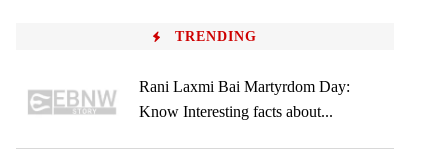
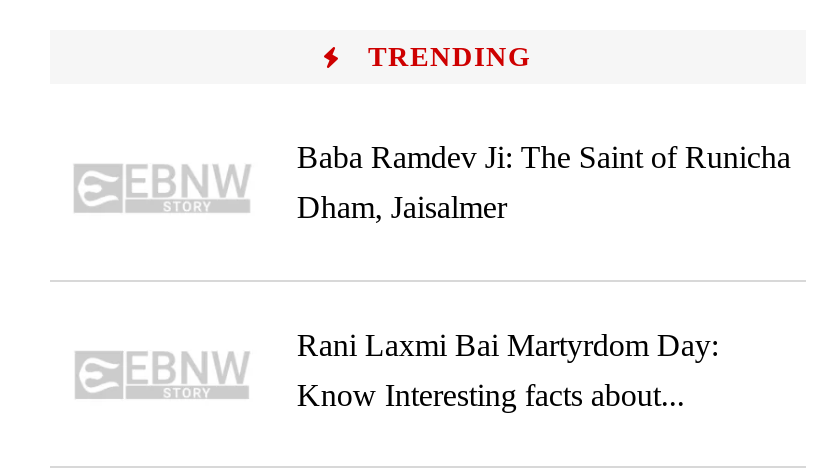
+ Baba Ramdev Ji: The Saint of Runicha
+ Dham, Jaisalmer
